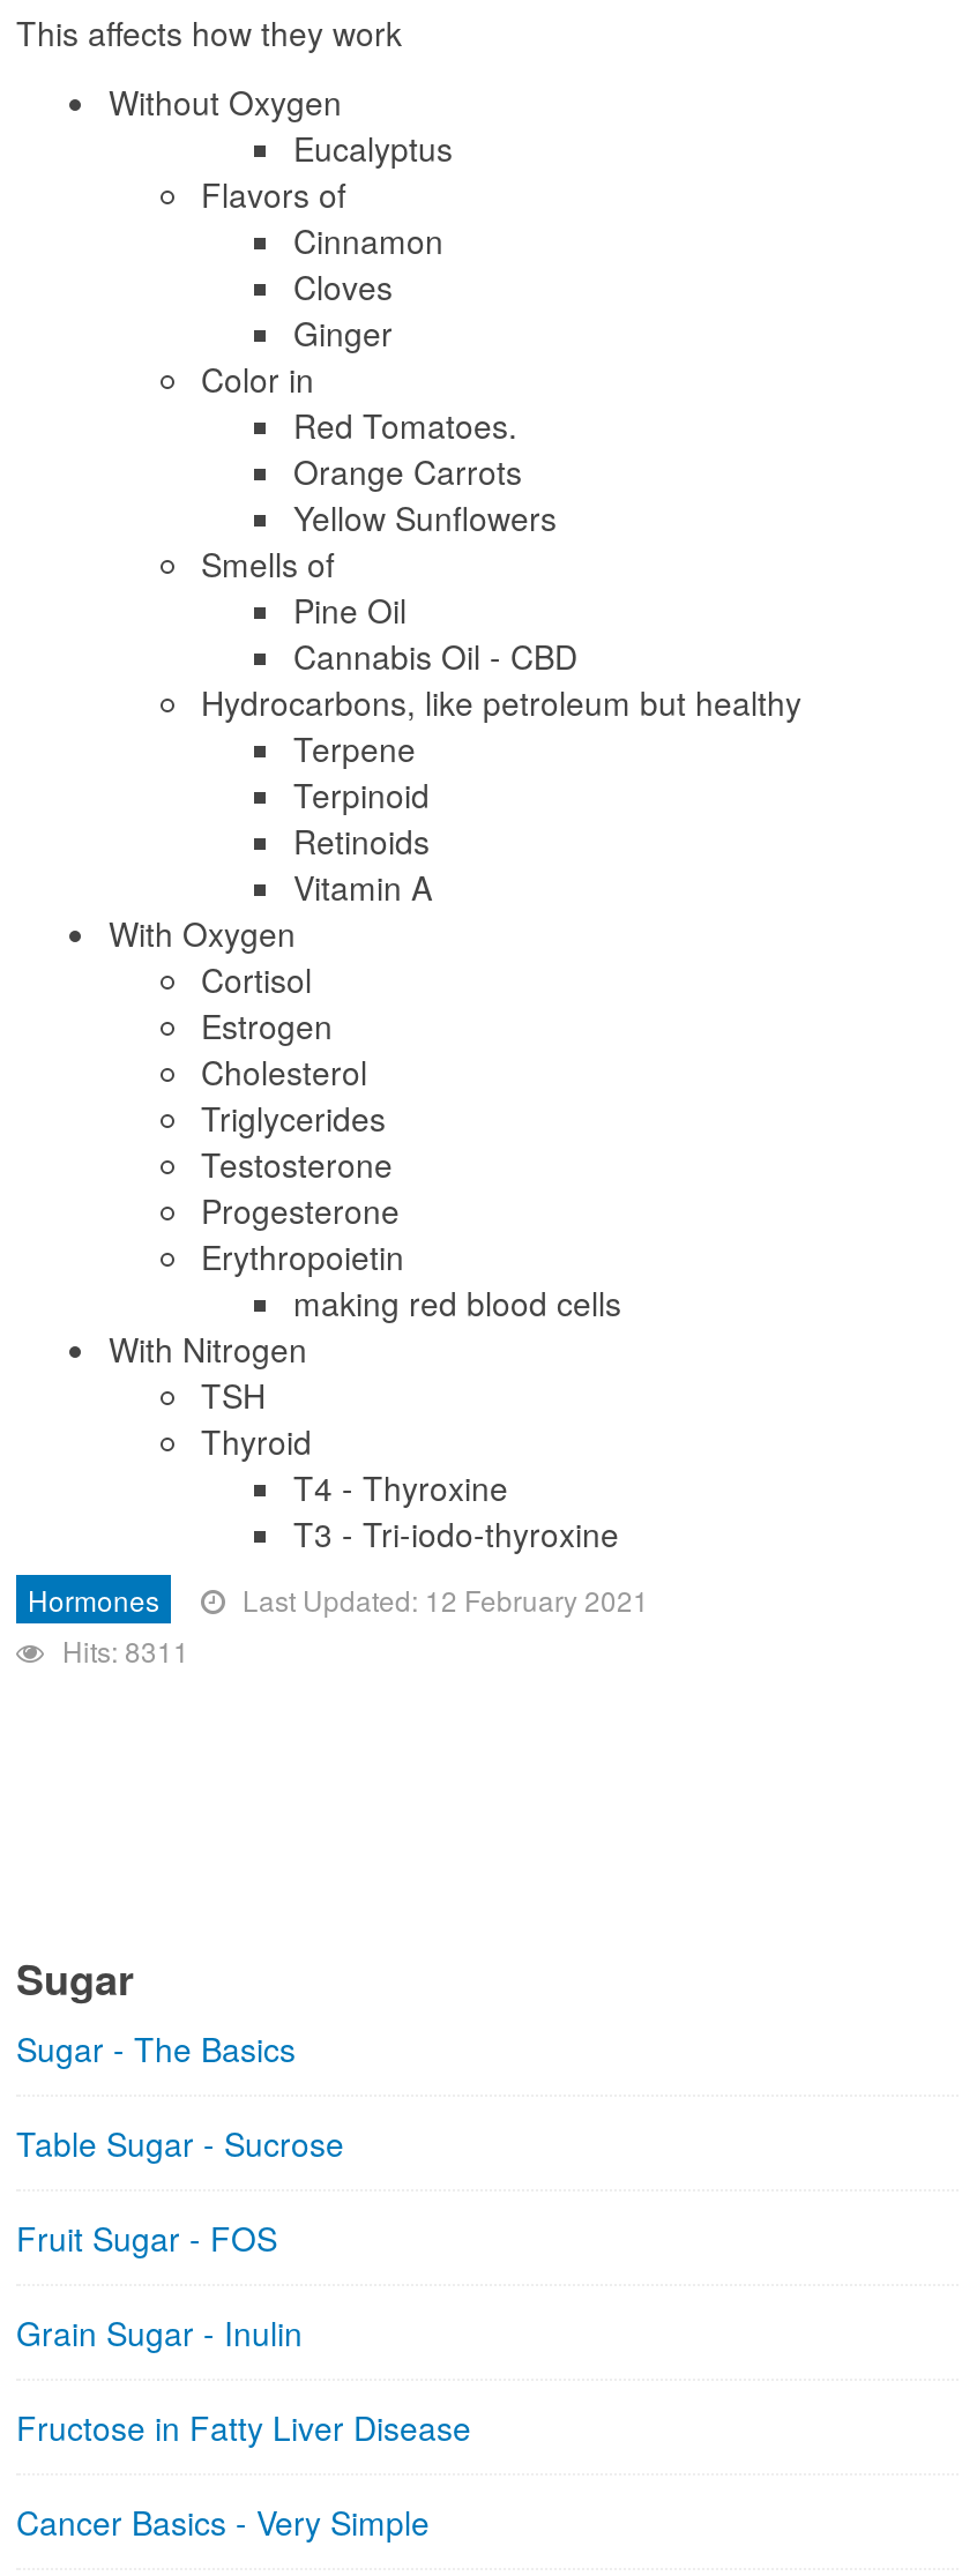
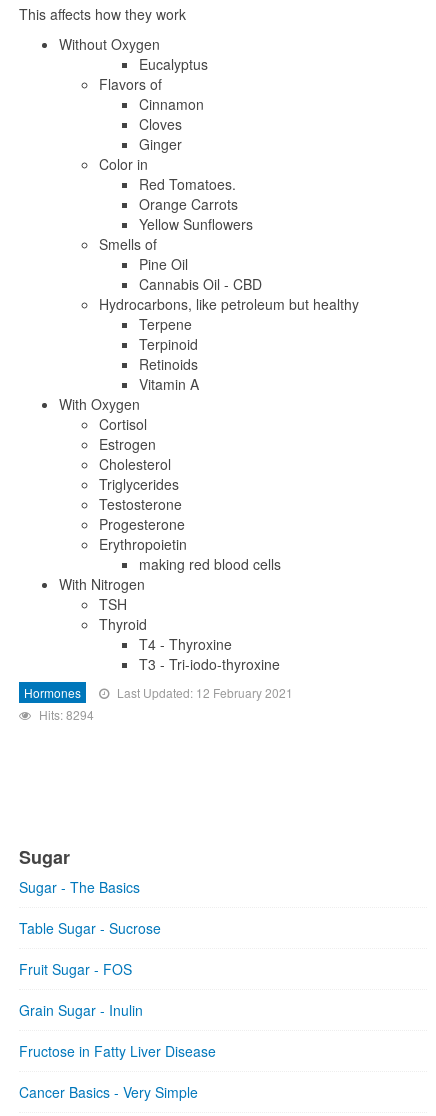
- Hits: 8311
+ Hits: 8294
